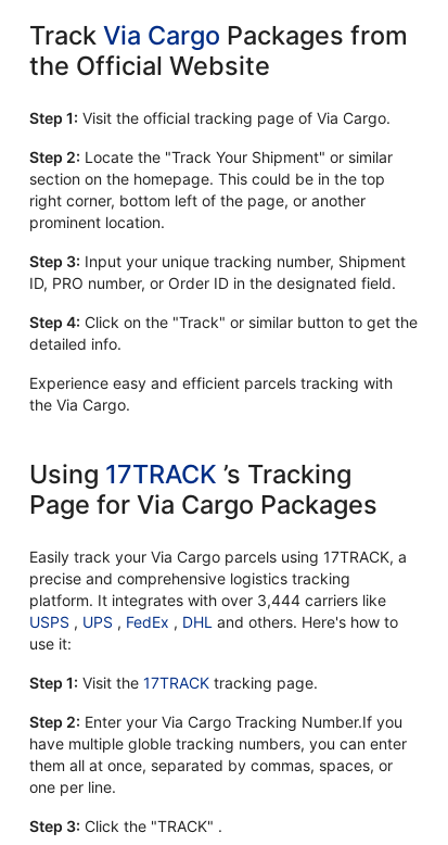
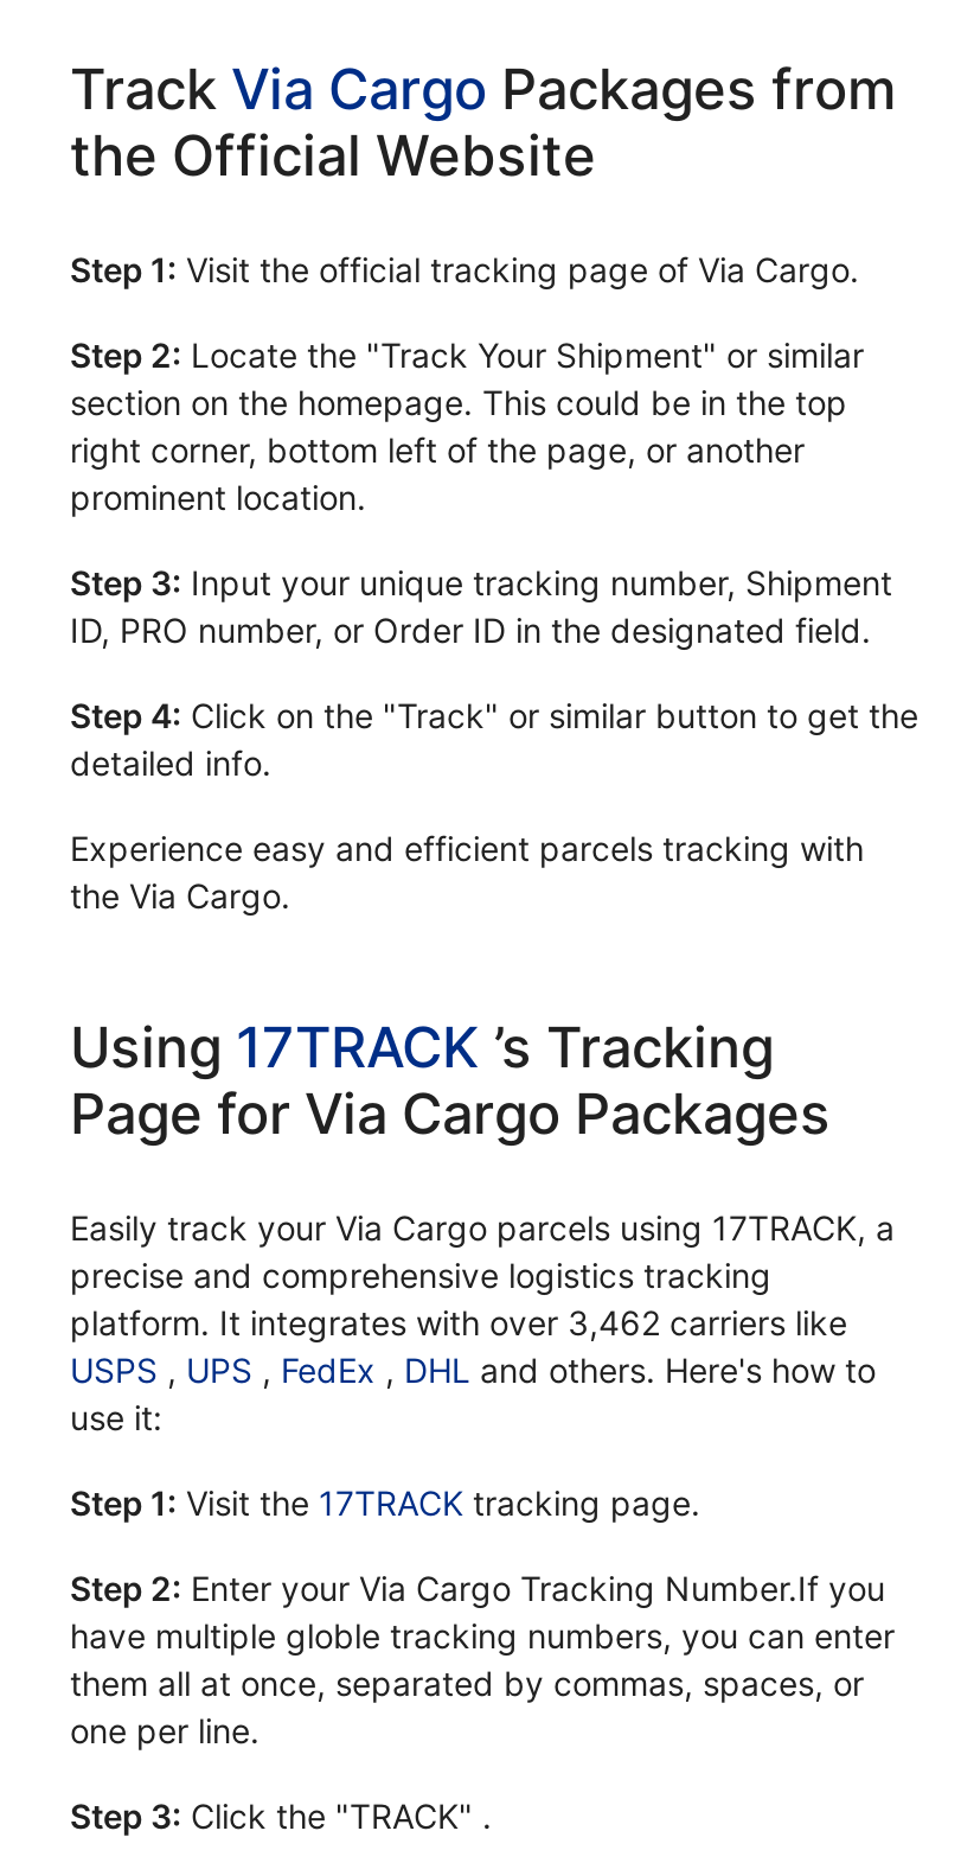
- platform. It integrates with over 3,444 carriers like
+ platform. It integrates with over 3,462 carriers like
